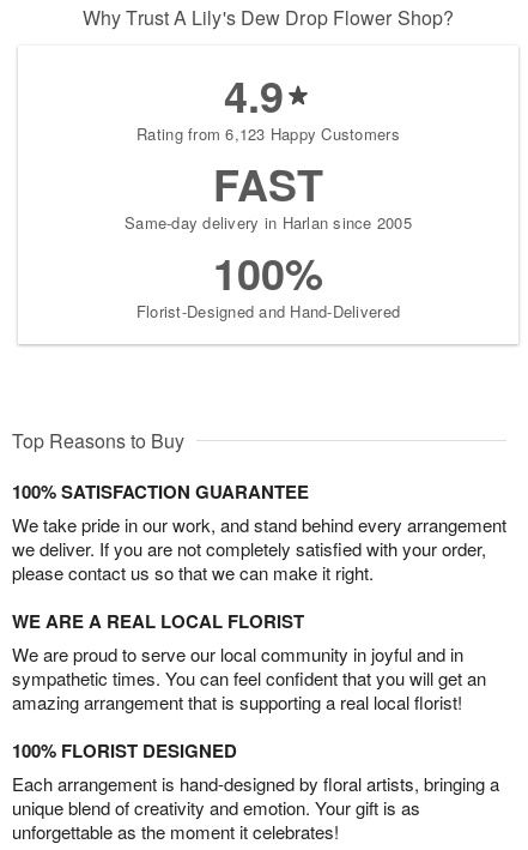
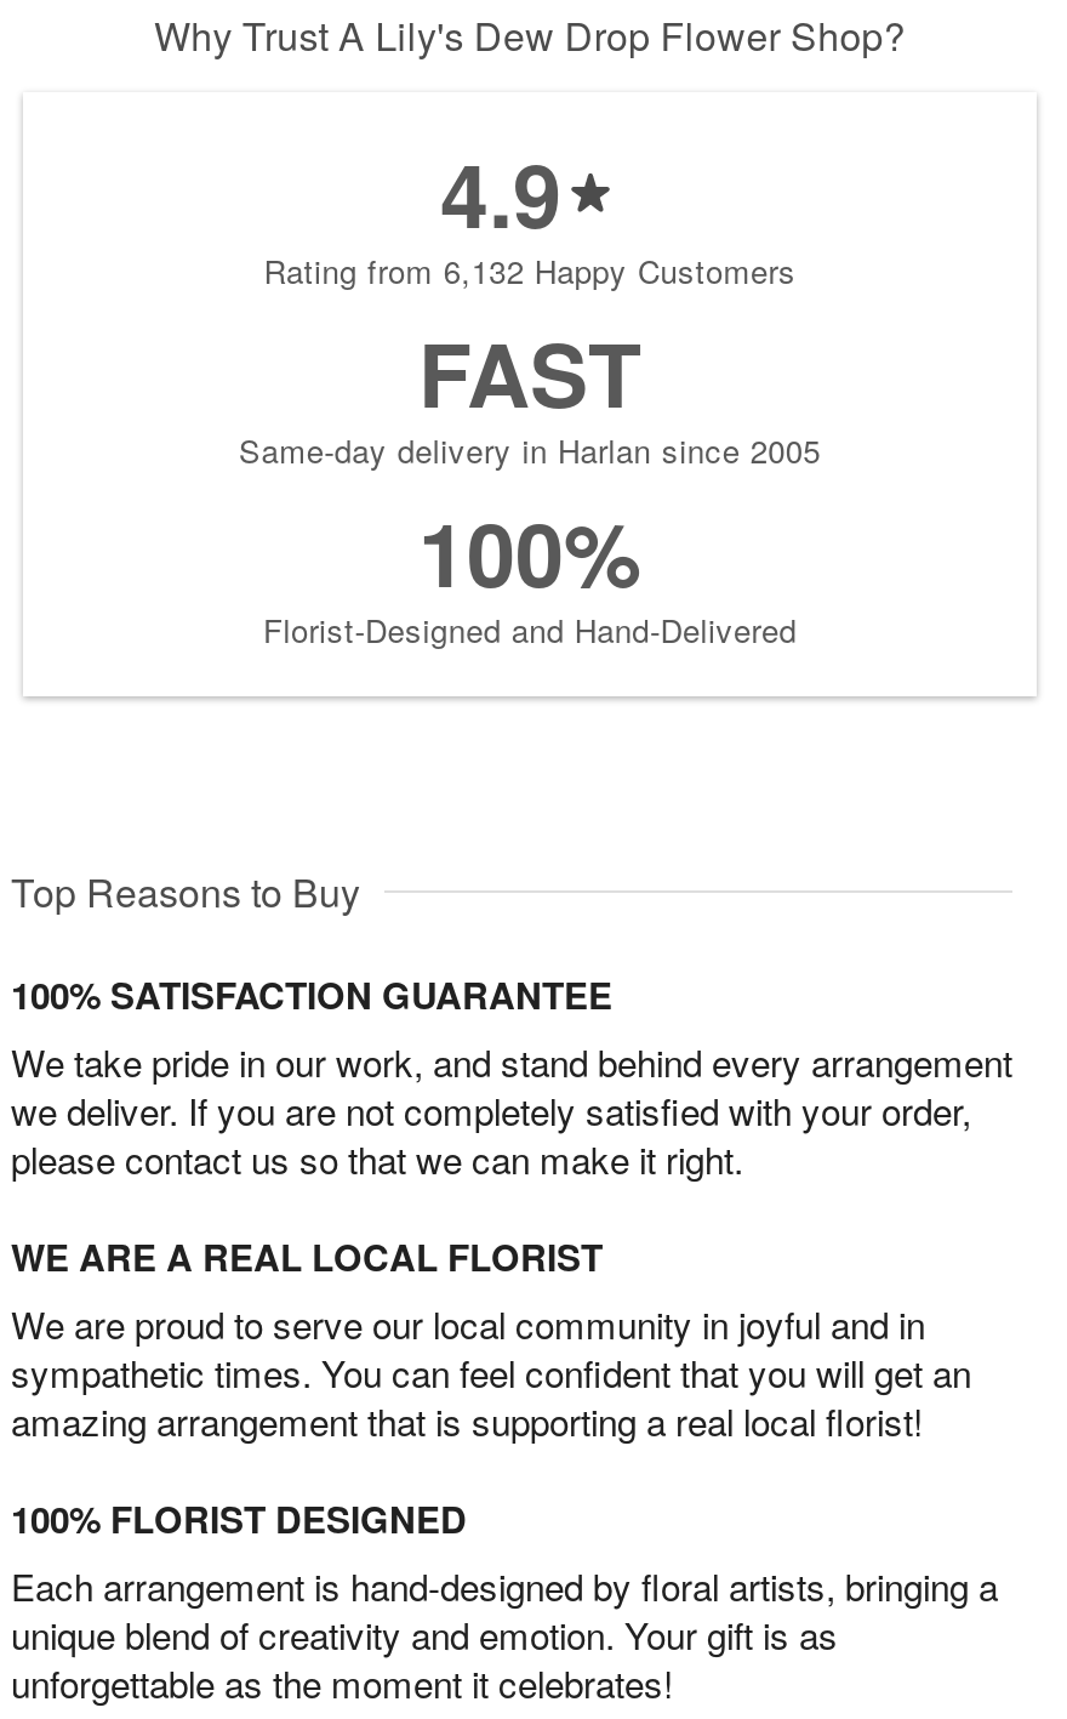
- Rating from 6,123 Happy Customers
+ Rating from 6,132 Happy Customers
